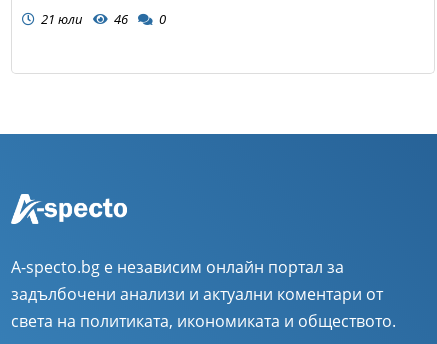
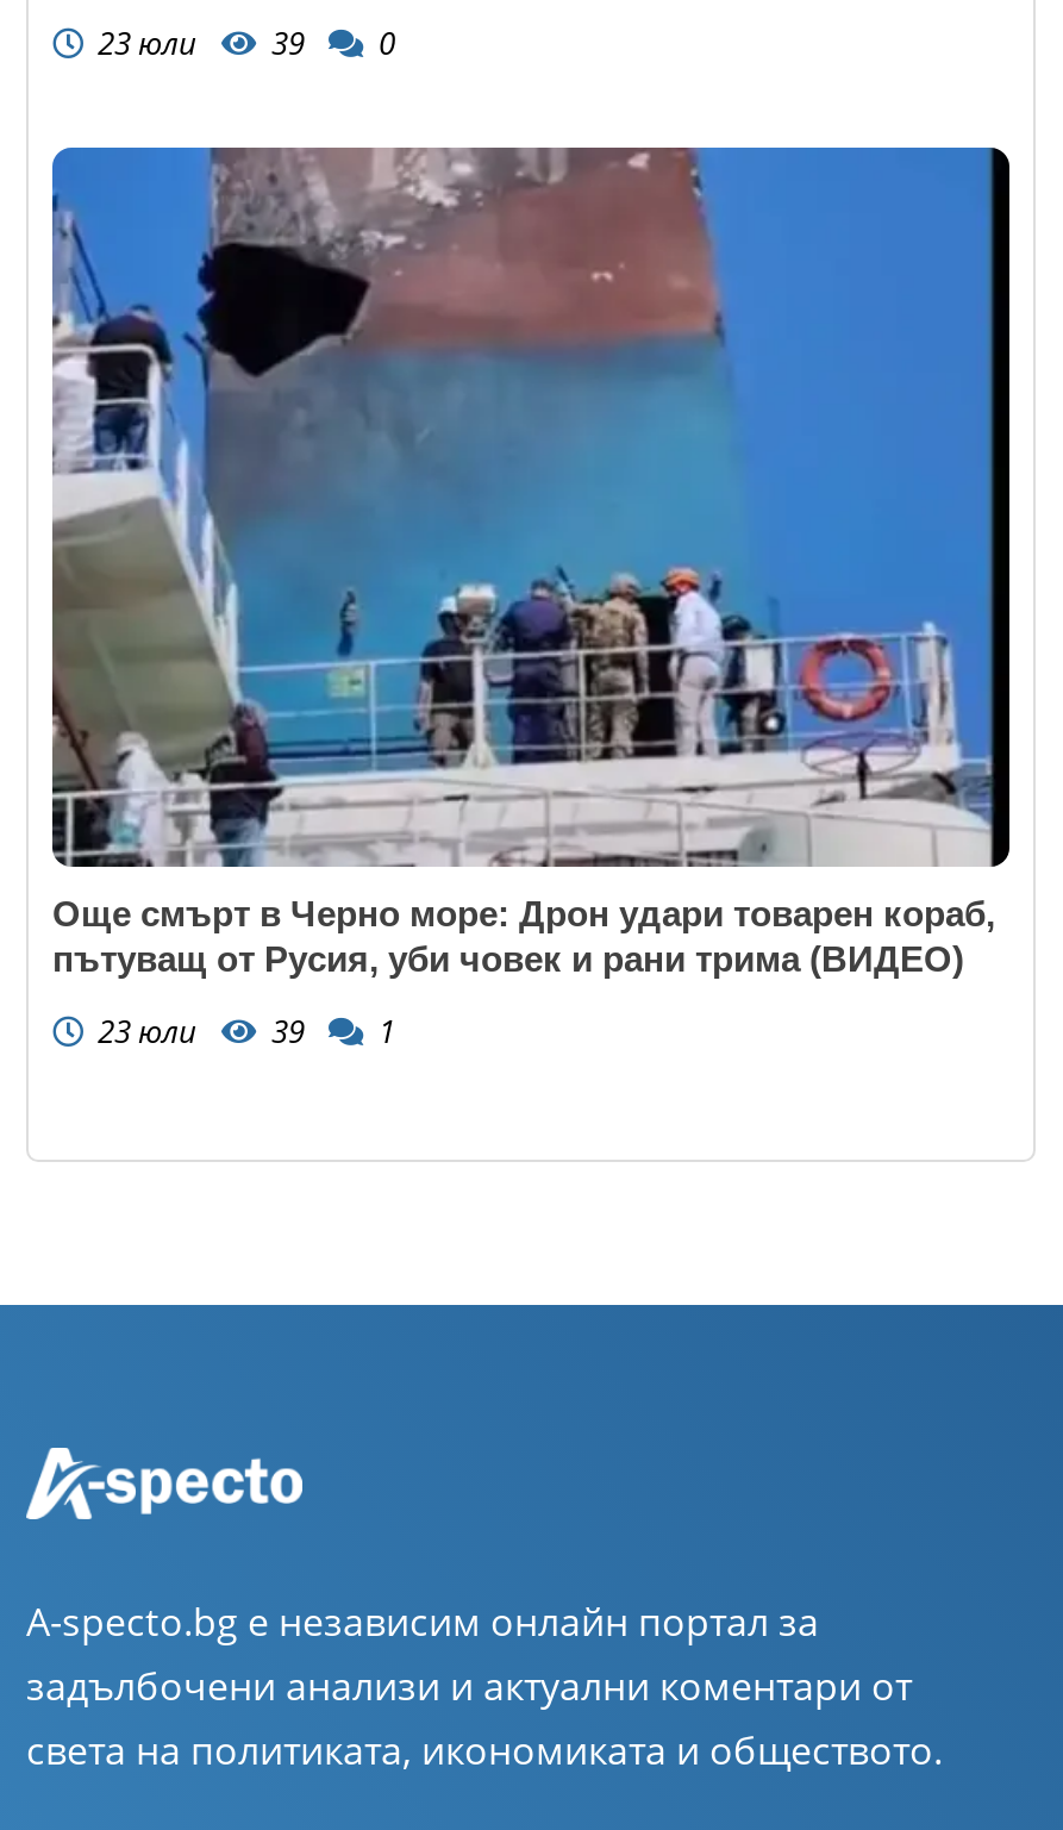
- 21 юли
- 46
+ 23 юли
+ 39

+ [image]
+ Още смърт в Черно море: Дрон удари товарен кораб,
+ пътуващ от Русия, уби човек и рани трима (ВИДЕО)
+ 23 юли
+ 39
+ 1
